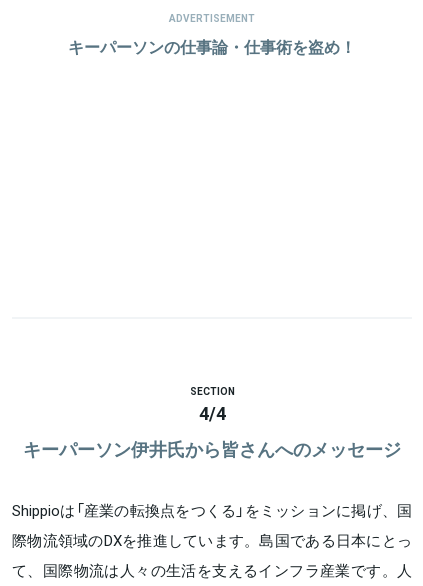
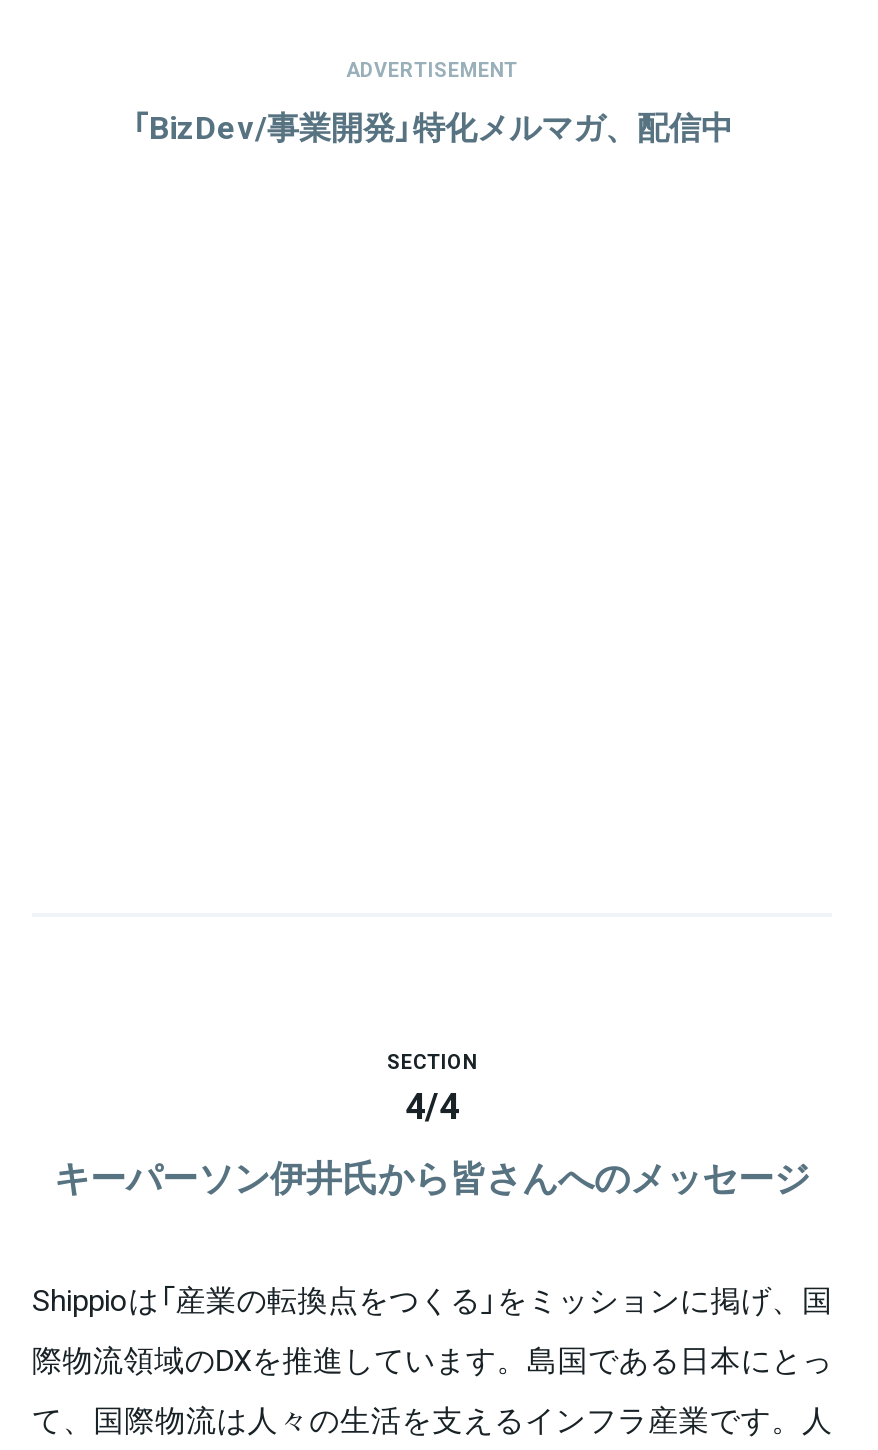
- キーパーソンの仕事論・仕事術を盗め！
+ 「BizDev/事業開発」特化メルマガ、配信中
